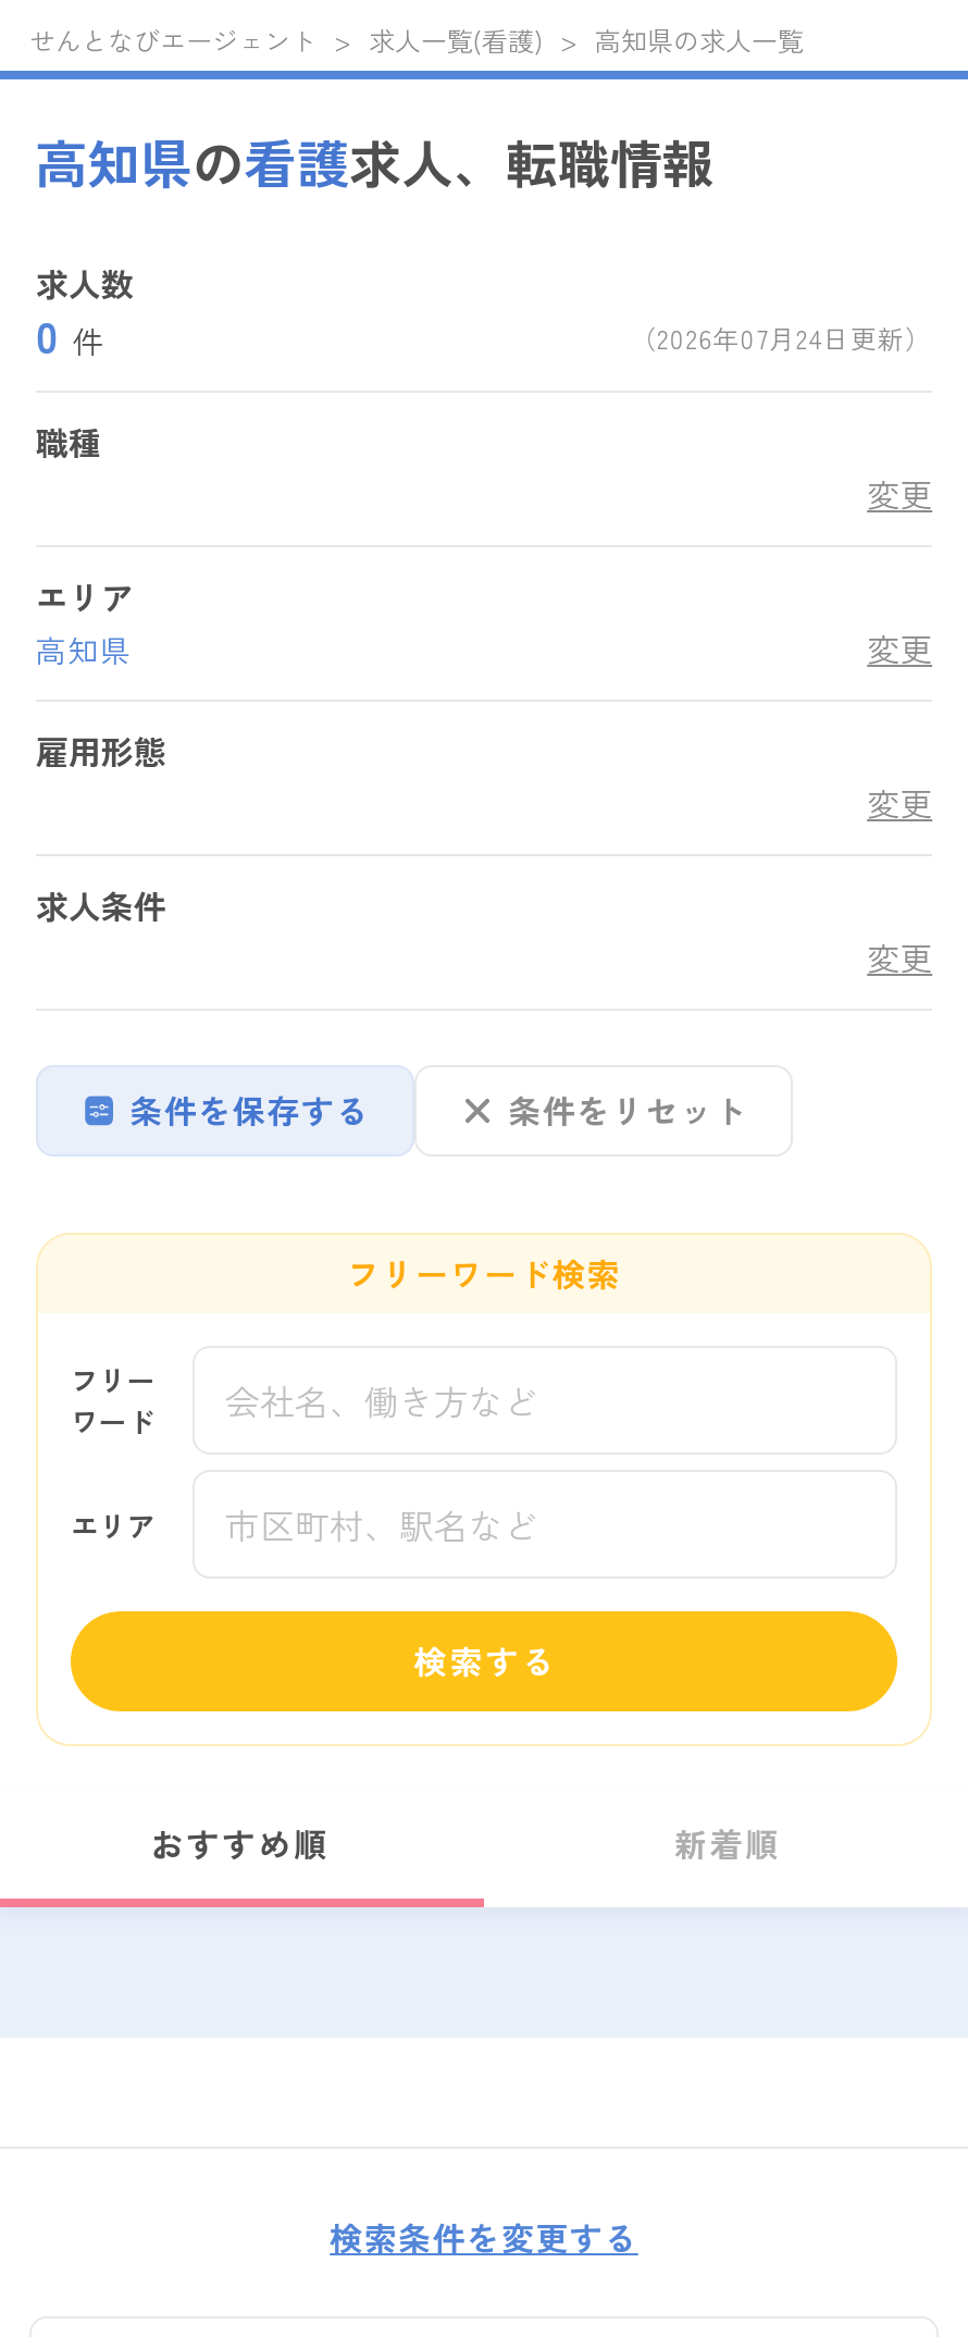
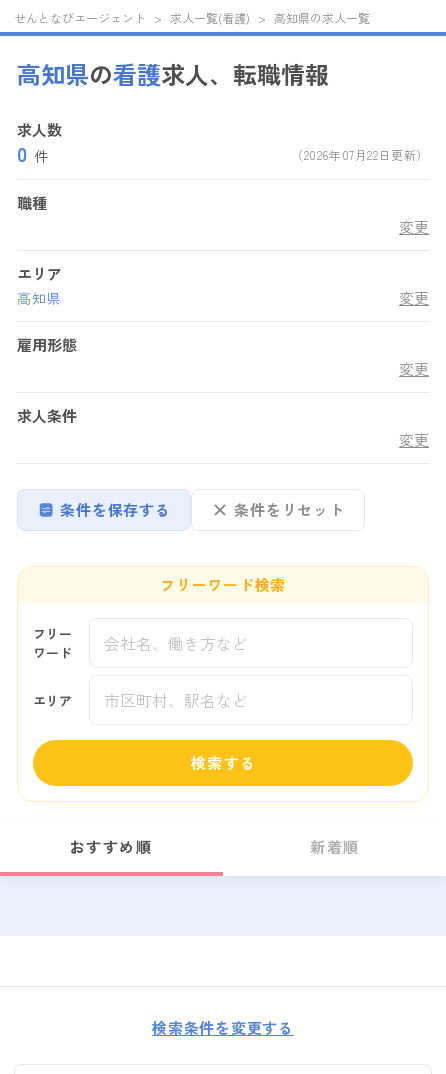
- （2026年07月24日更新）
+ （2026年07月22日更新）
